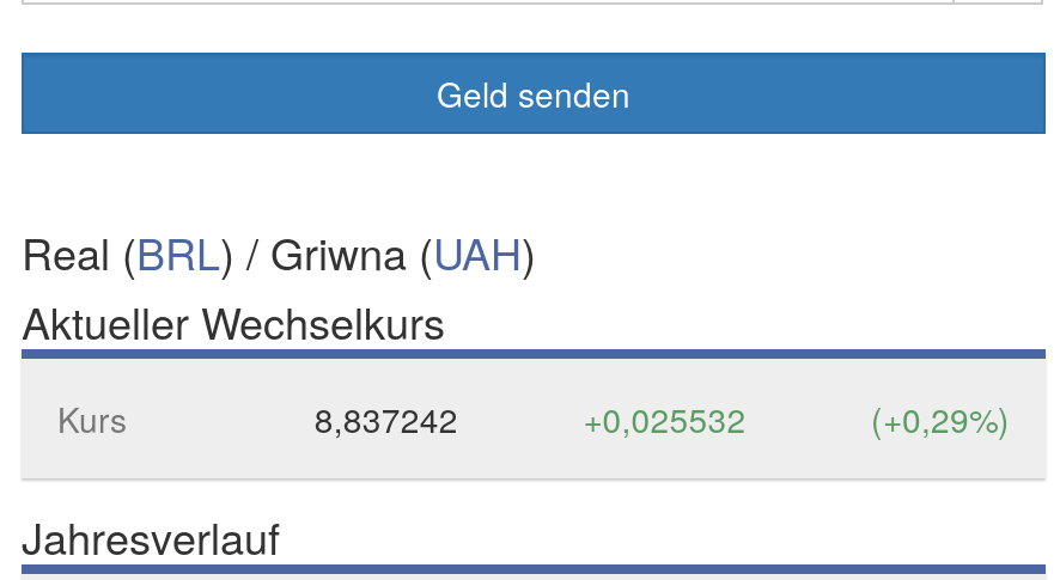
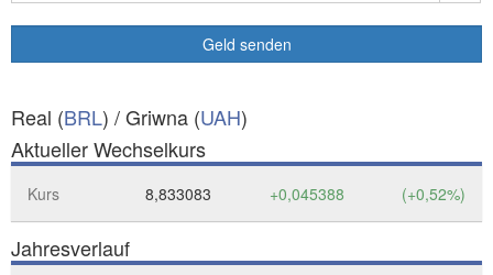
- 8,837242
+ 8,833083

- +0,025532
+ +0,045388

- (+0,29%)
+ (+0,52%)
